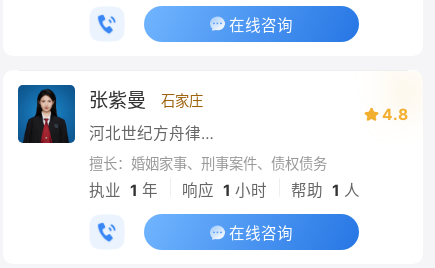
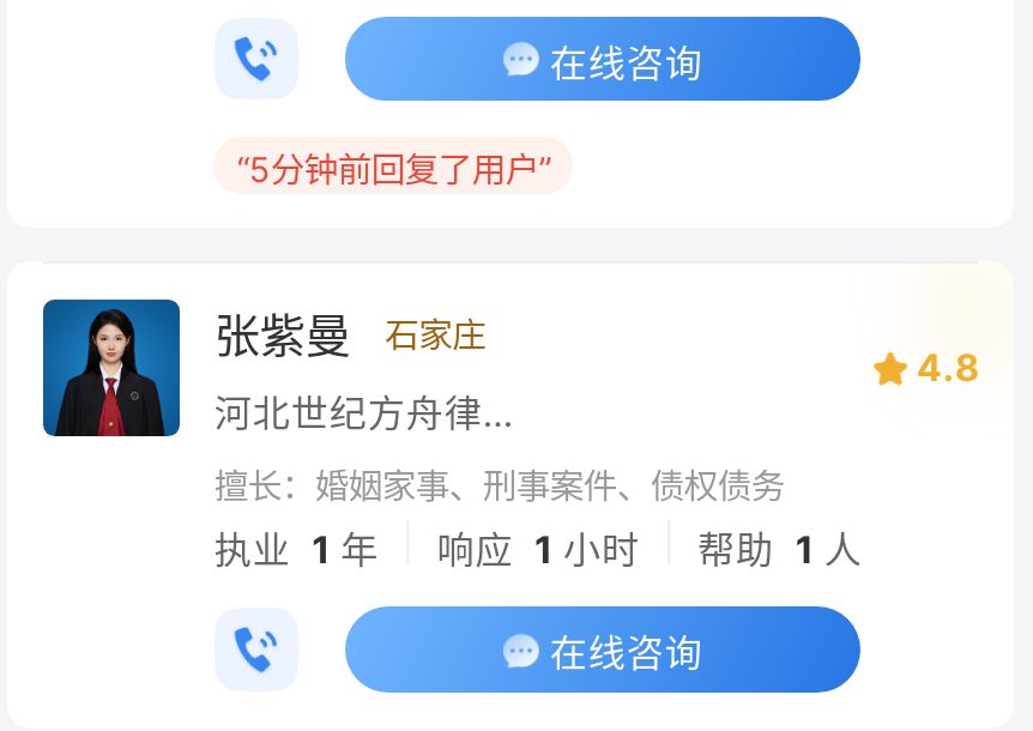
+ “5分钟前回复了用户”
